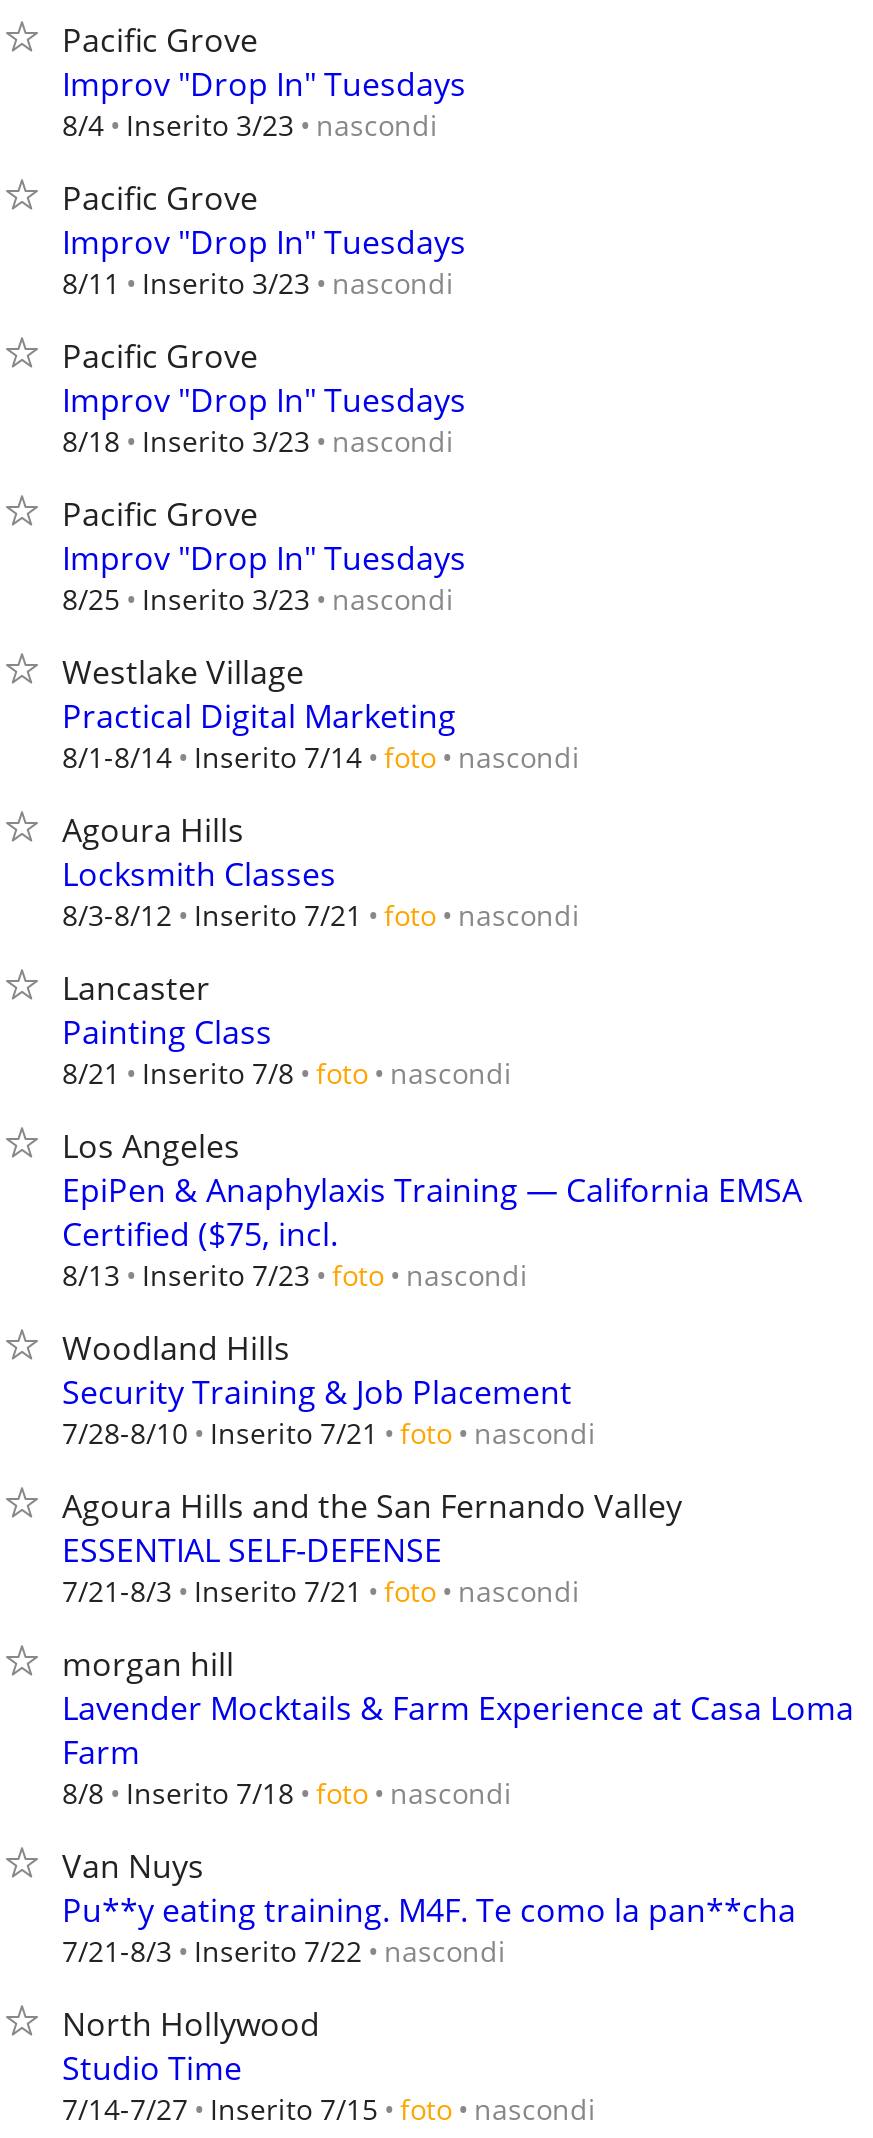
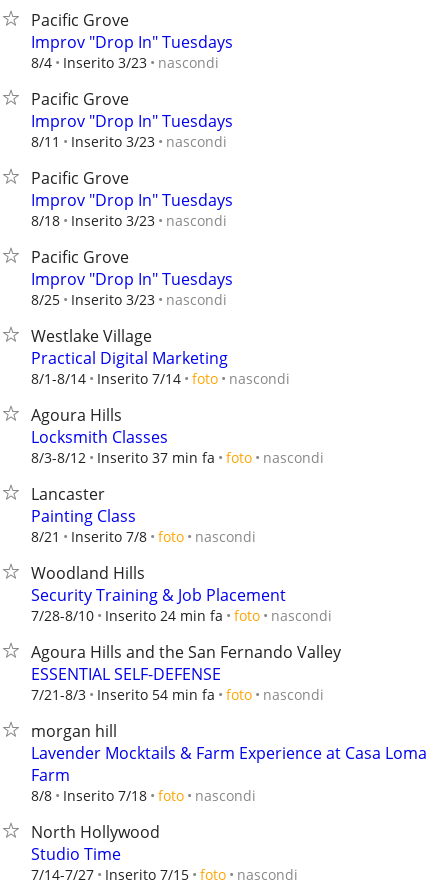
- 8/3-8/12 Inserito 7/21 foto nascondi
+ 8/3-8/12 Inserito 37 min fa foto nascondi

- Los Angeles
- EpiPen & Anaphylaxis Training — California EMSA
- Certified ($75, incl.
- 8/13 Inserito 7/23 foto nascondi

- 7/28-8/10 Inserito 7/21 foto nascondi
+ 7/28-8/10 Inserito 24 min fa foto nascondi

- 7/21-8/3 Inserito 7/21 foto nascondi
+ 7/21-8/3 Inserito 54 min fa foto nascondi

- Van Nuys
- Pu**y eating training. M4F. Te como la pan**cha
- 7/21-8/3 Inserito 7/22 nascondi
